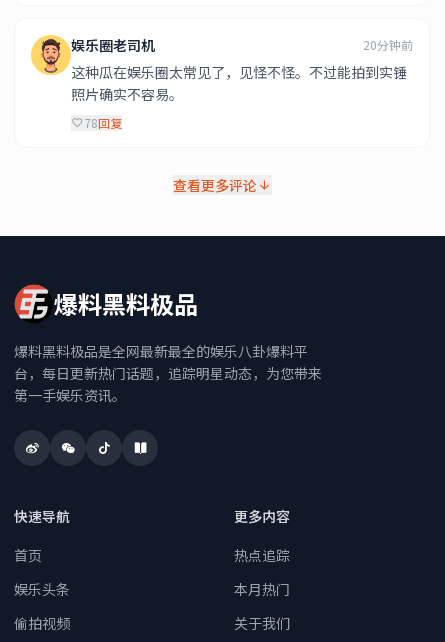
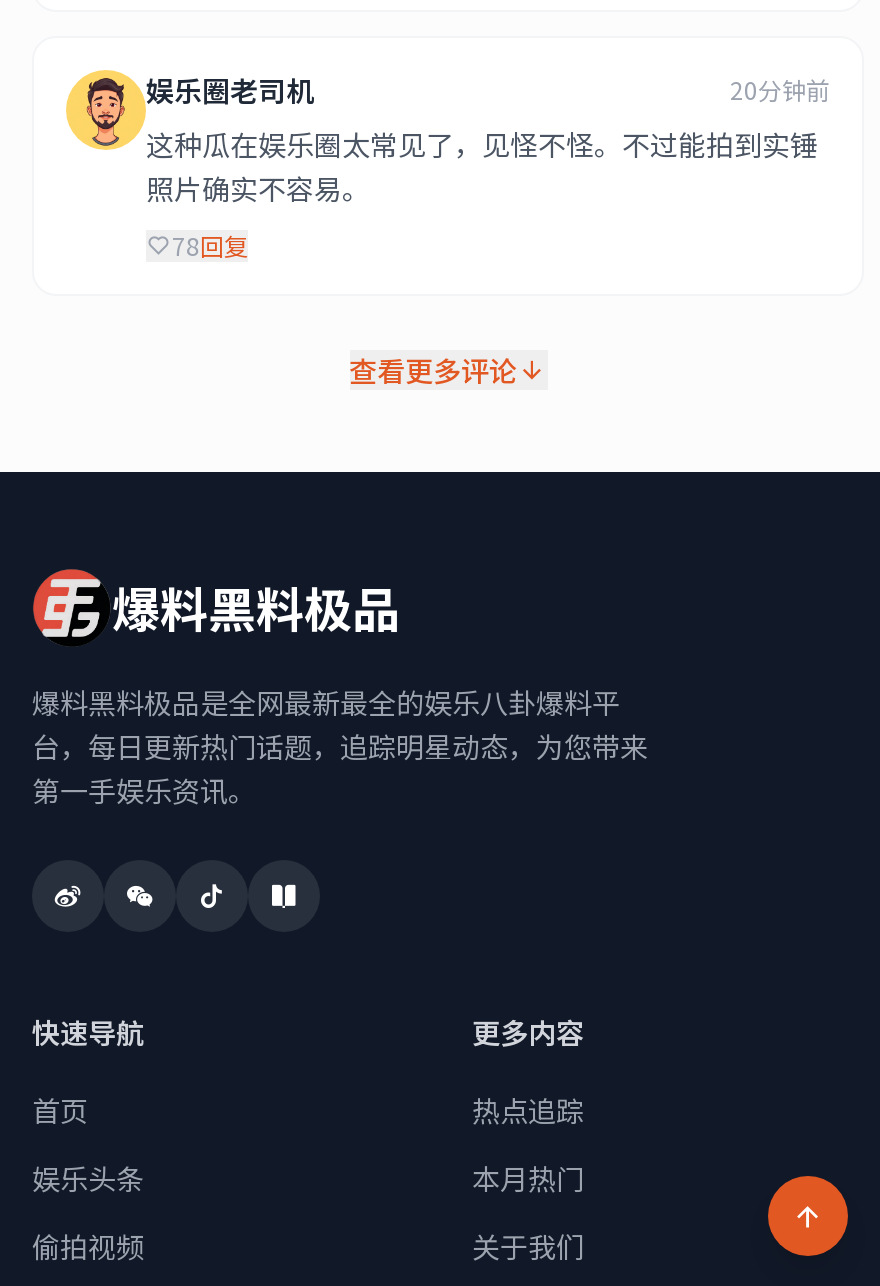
+ [image]
